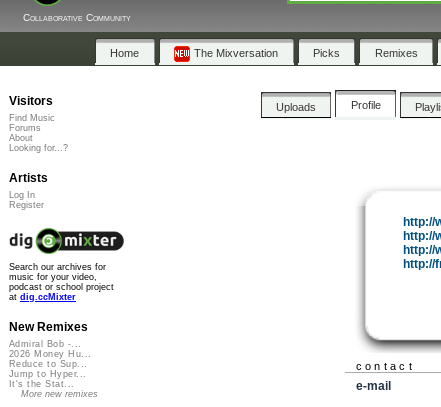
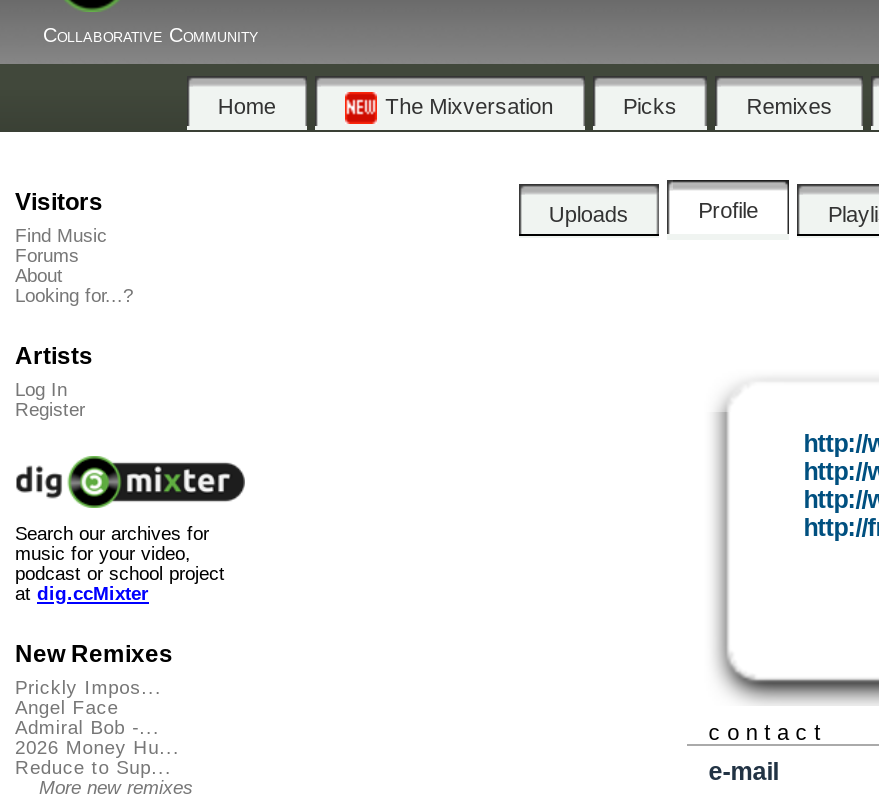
+ Prickly Impos...
+ Angel Face

moved down: Admiral Bob -... | 2026 Money Hu... | Reduce to Sup...

- Jump to Hyper...
- It's the Stat...
